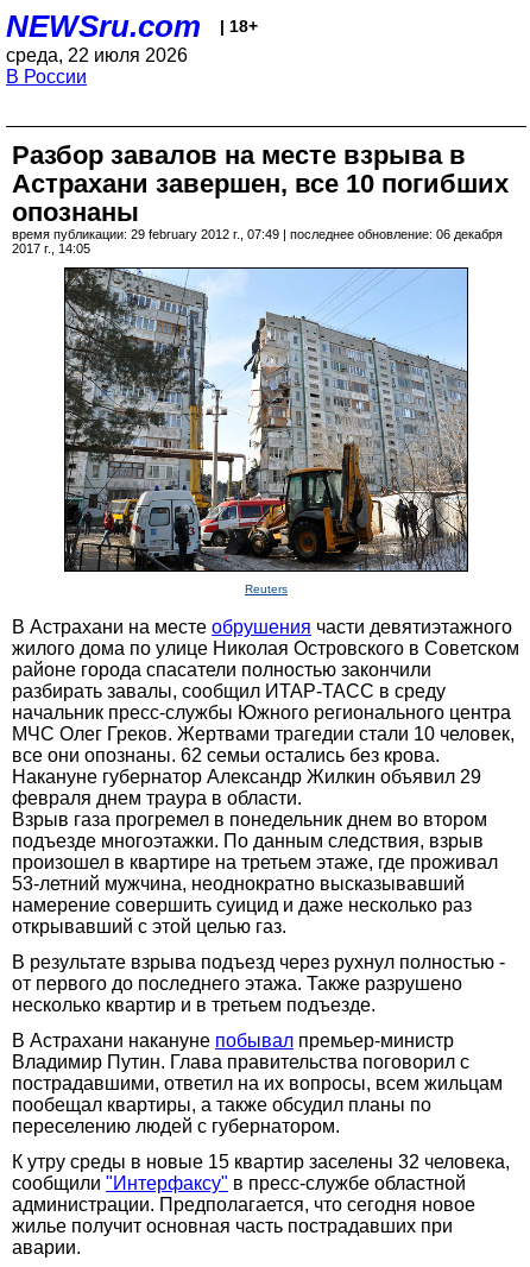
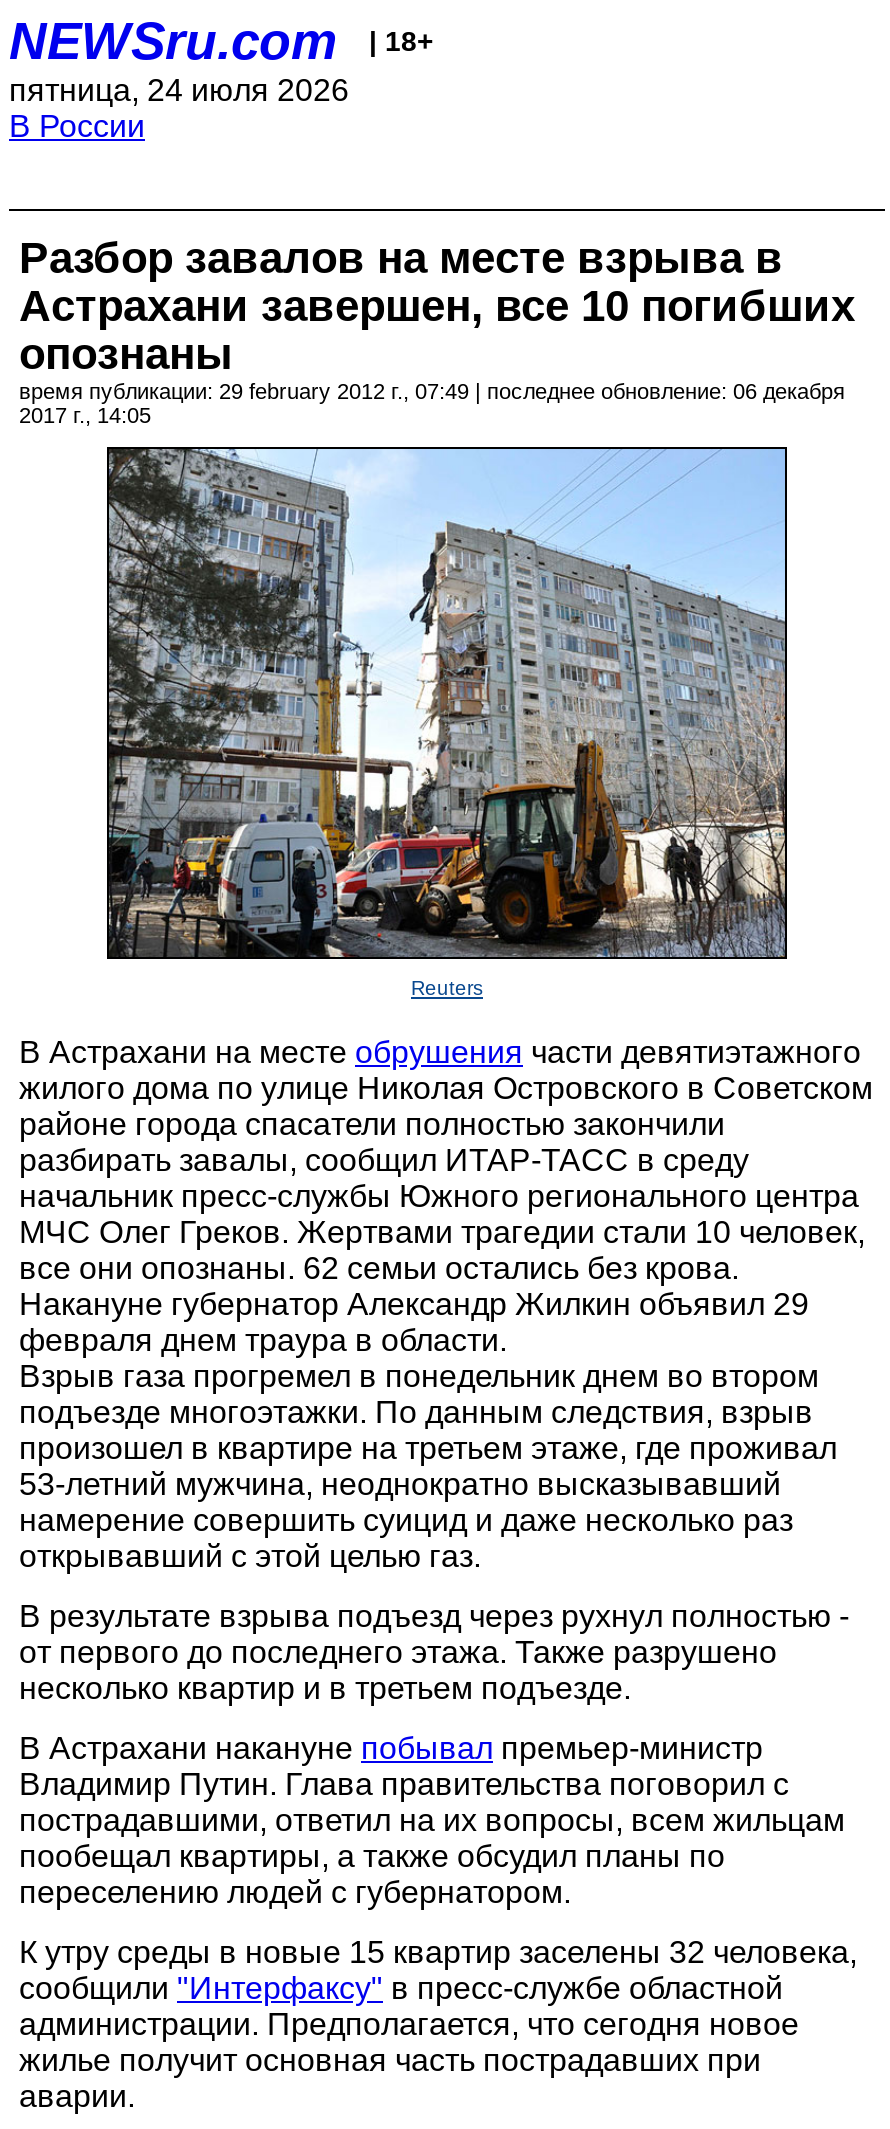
- среда, 22 июля 2026
+ пятница, 24 июля 2026
